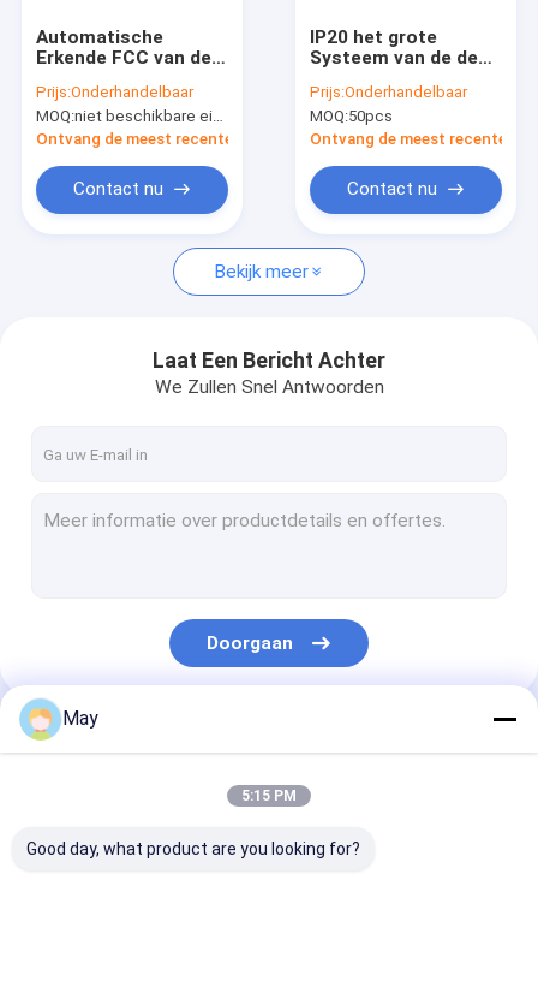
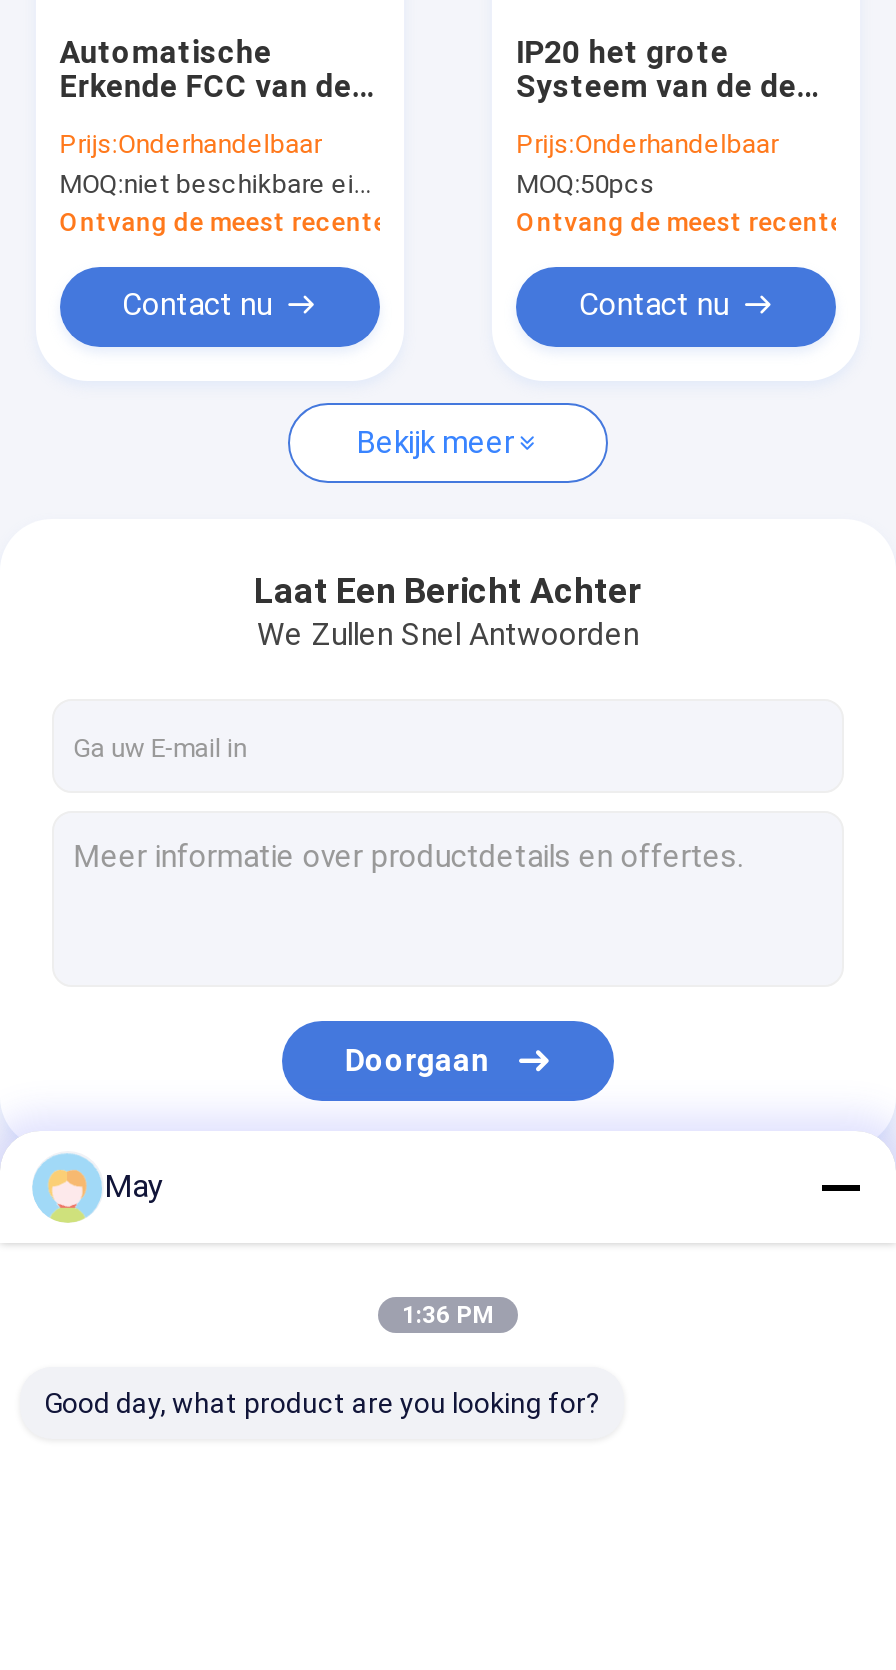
- 5:15 PM
+ 1:36 PM
